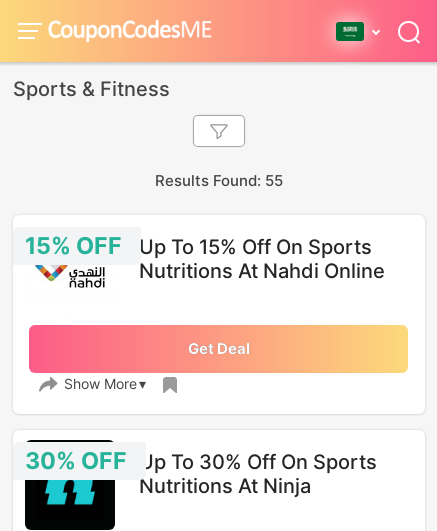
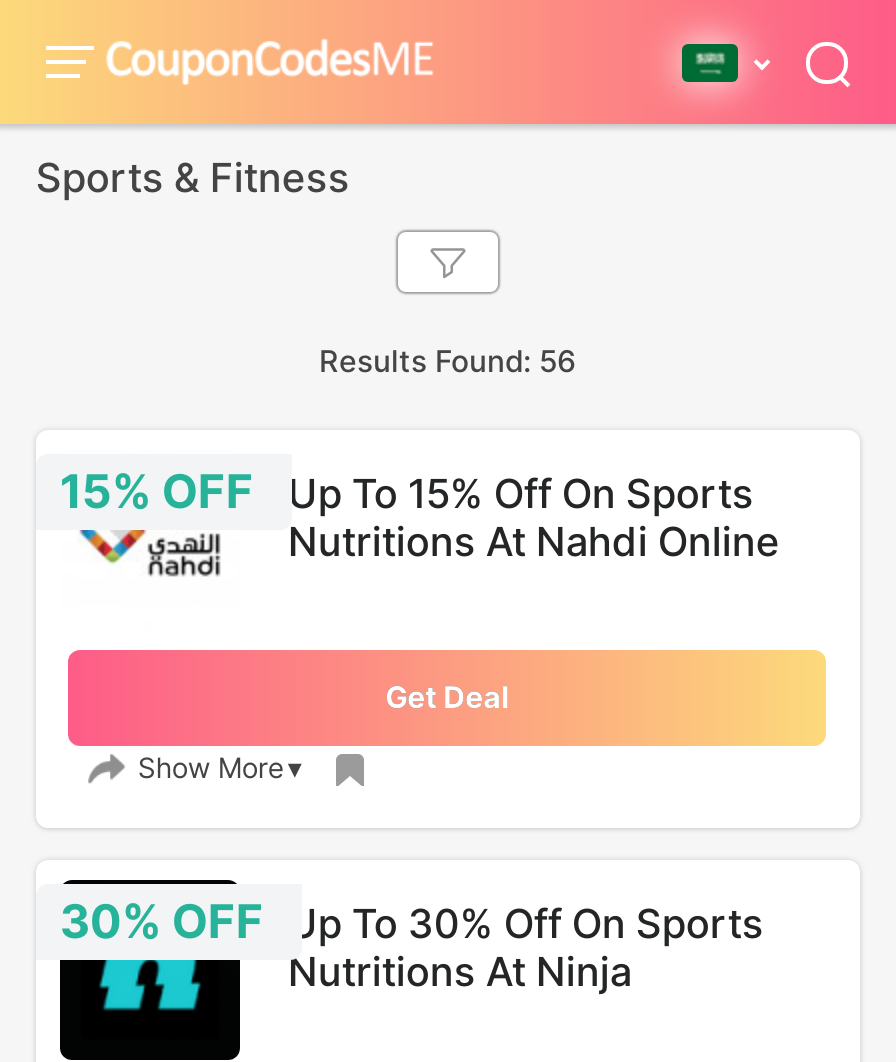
- Results Found: 55
+ Results Found: 56
